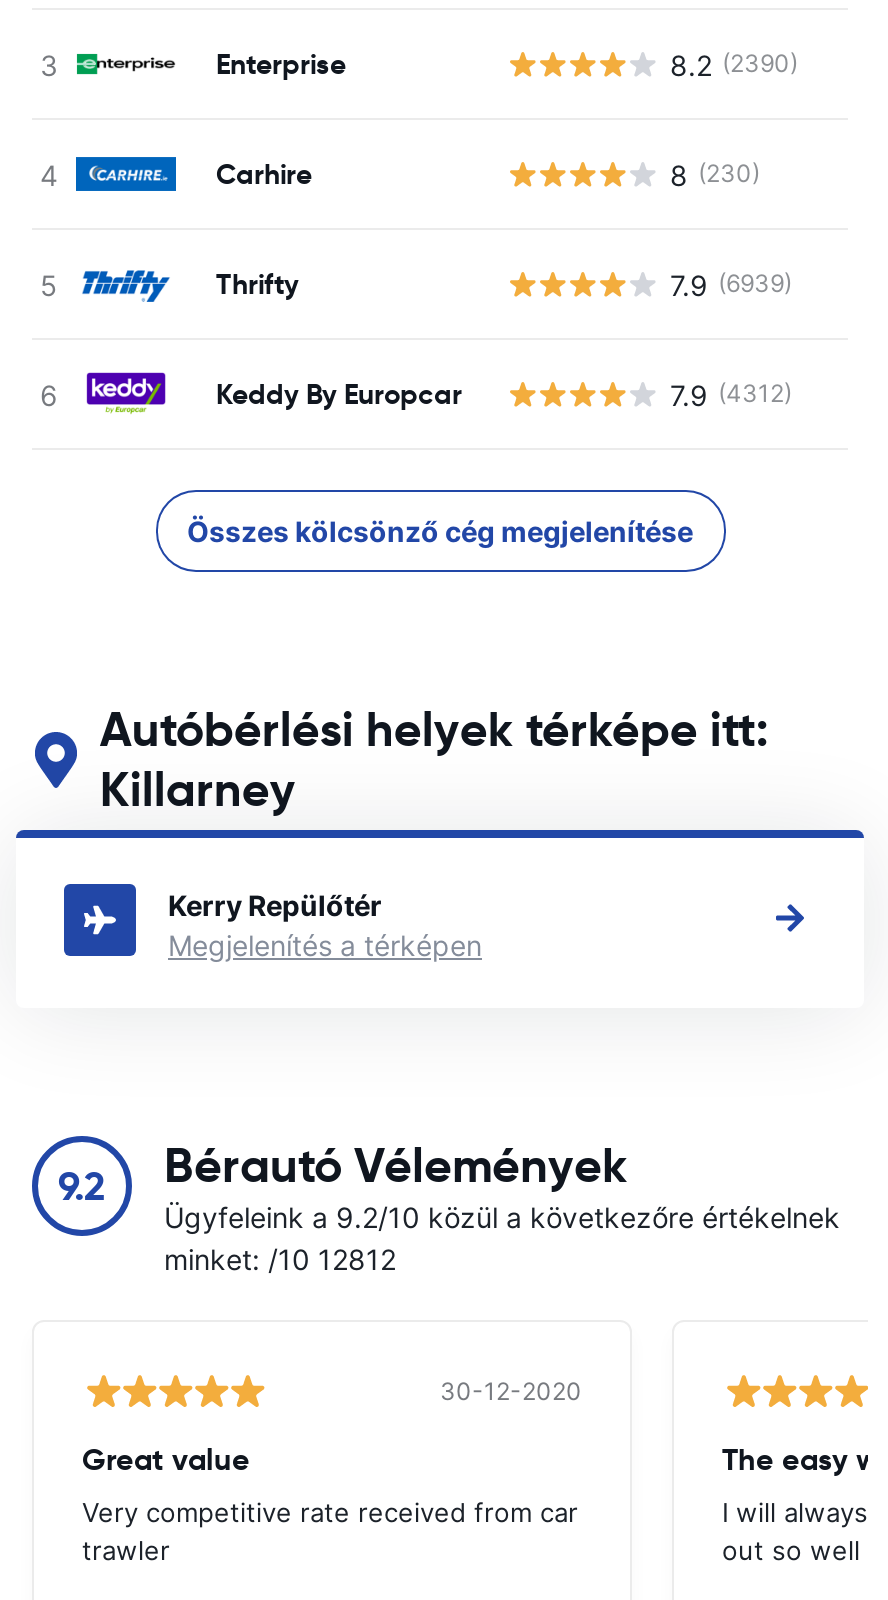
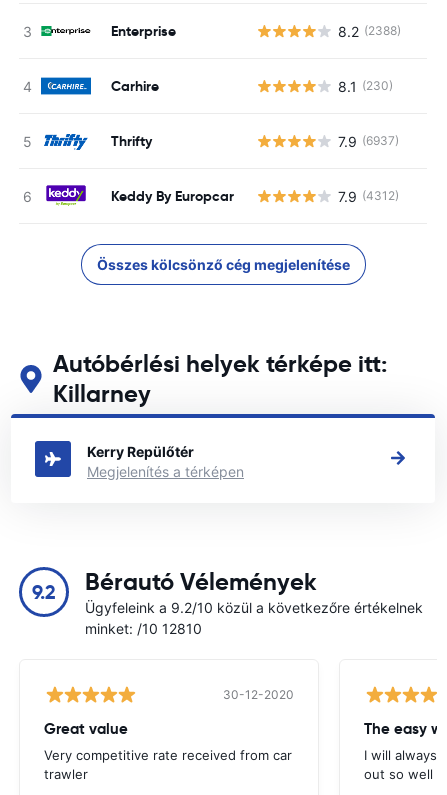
- 8.2 (2390)
+ 8.2 (2388)

- 8 (230)
+ 8.1 (230)

- 7.9 (6939)
+ 7.9 (6937)

- minket: /10 12812
+ minket: /10 12810
